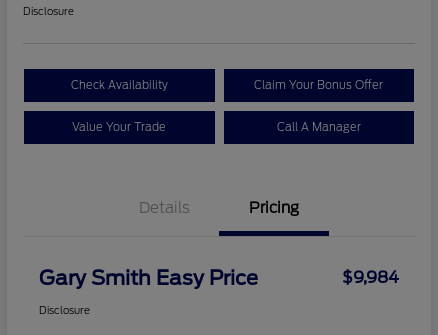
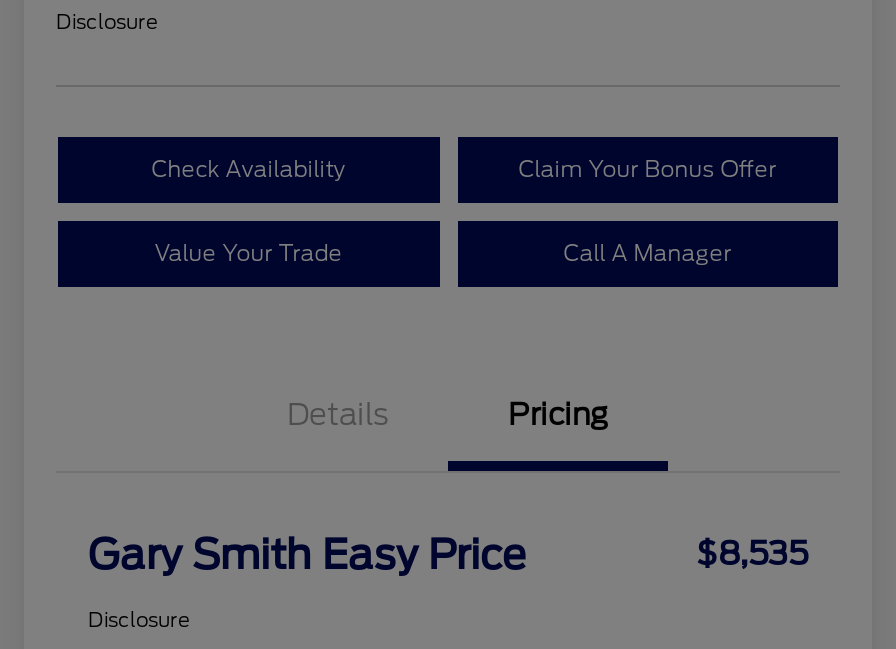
- $9,984
+ $8,535
